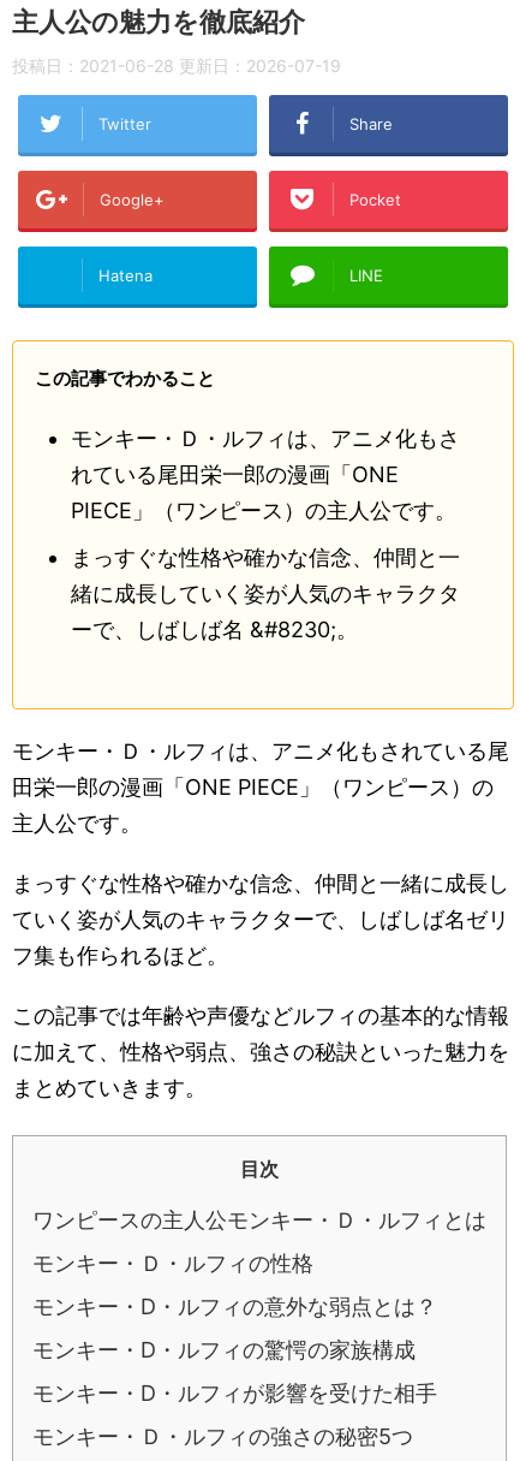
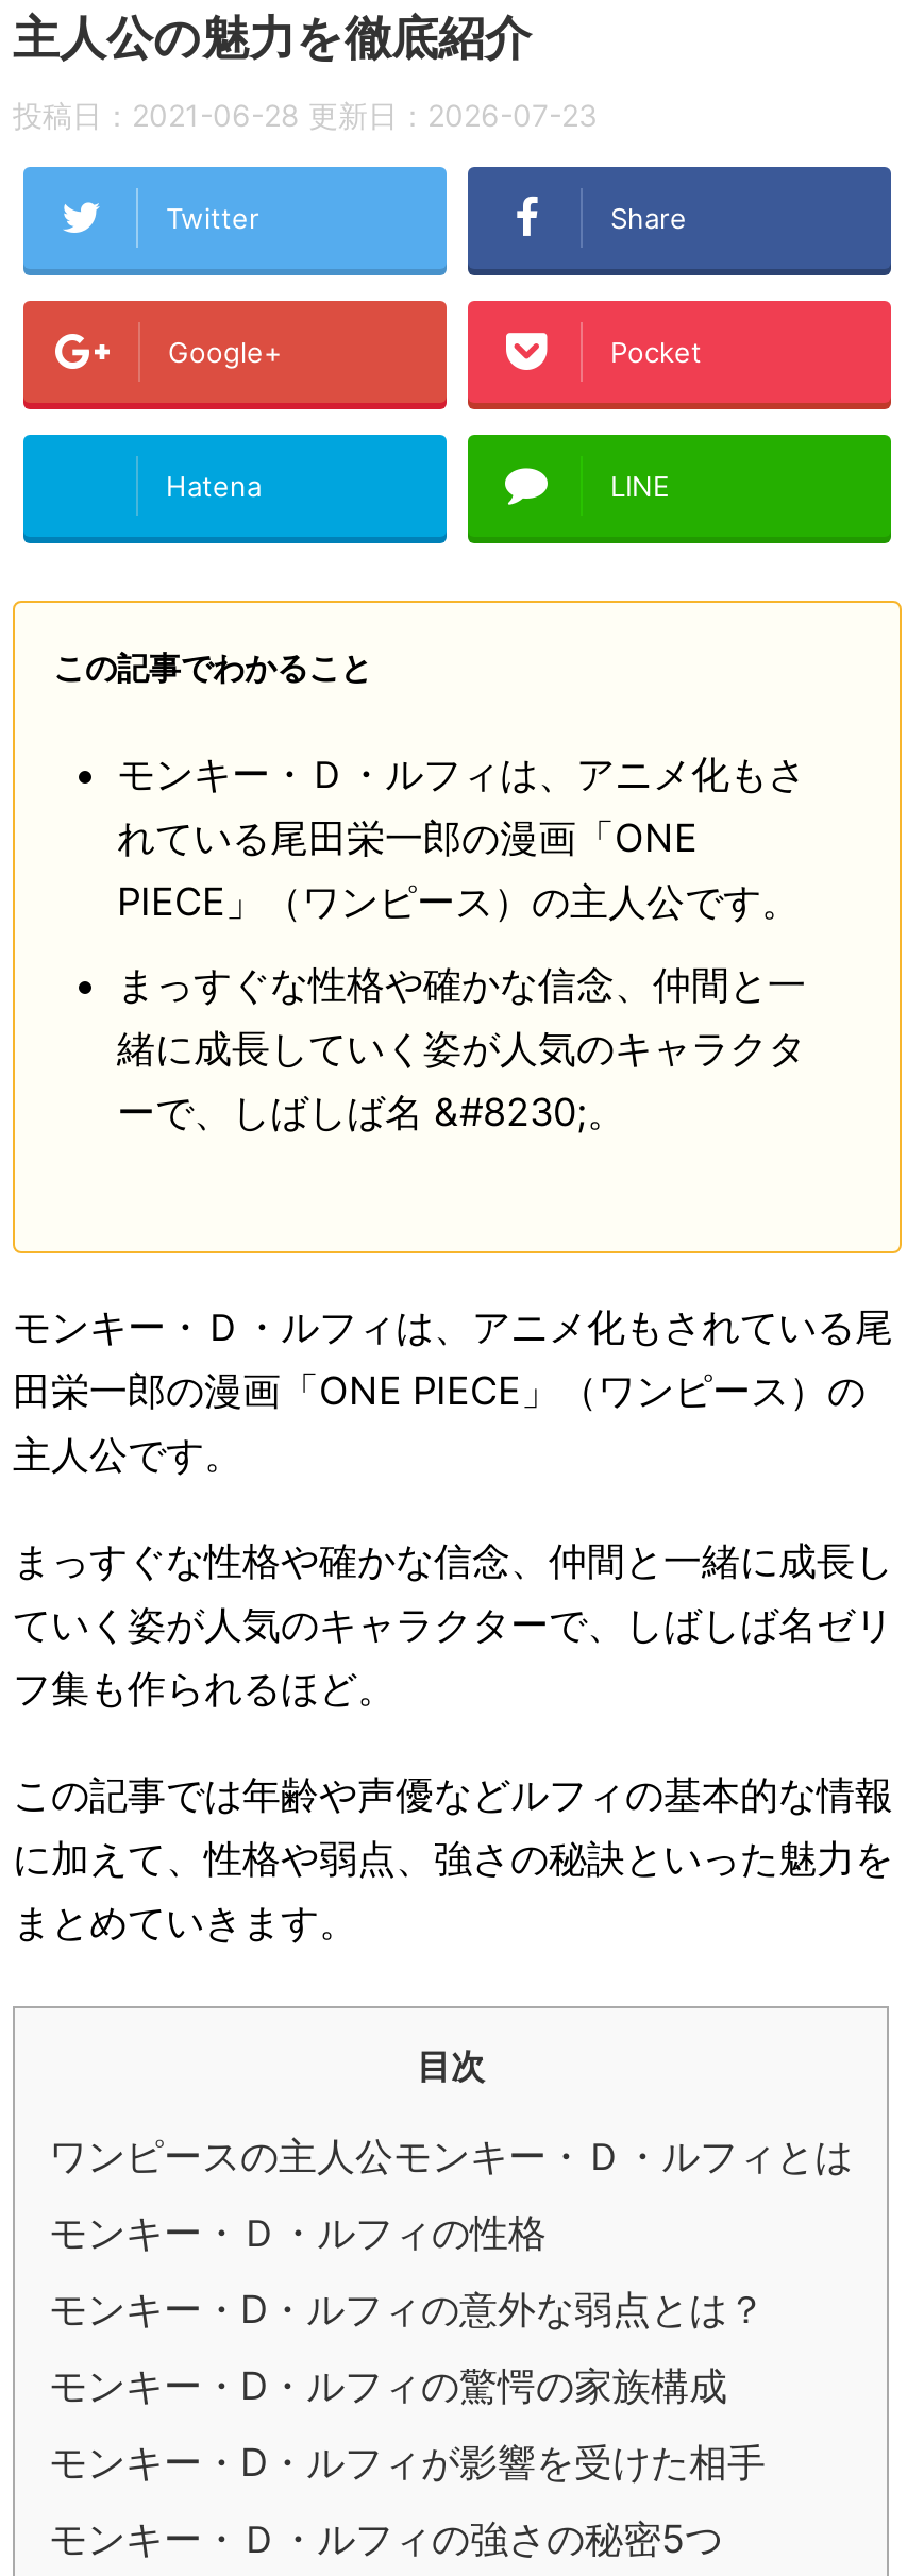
- 投稿日：2021-06-28 更新日：2026-07-19
+ 投稿日：2021-06-28 更新日：2026-07-23
